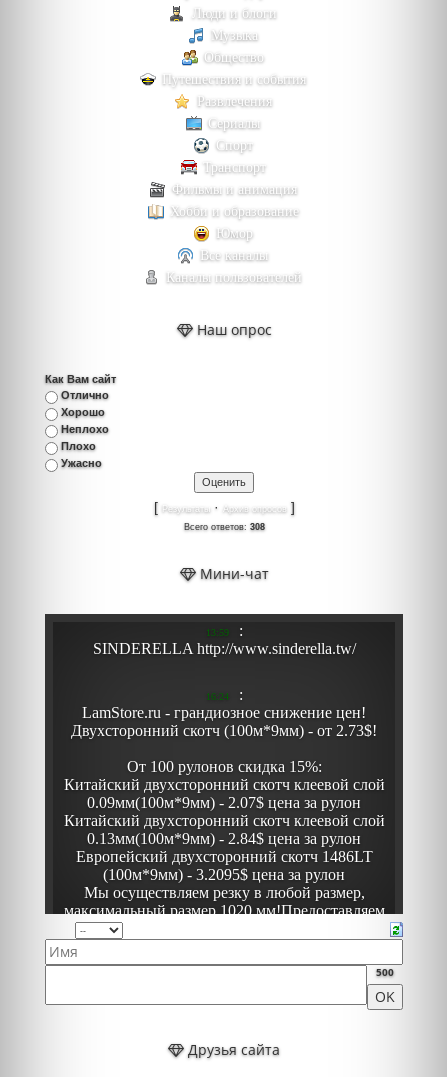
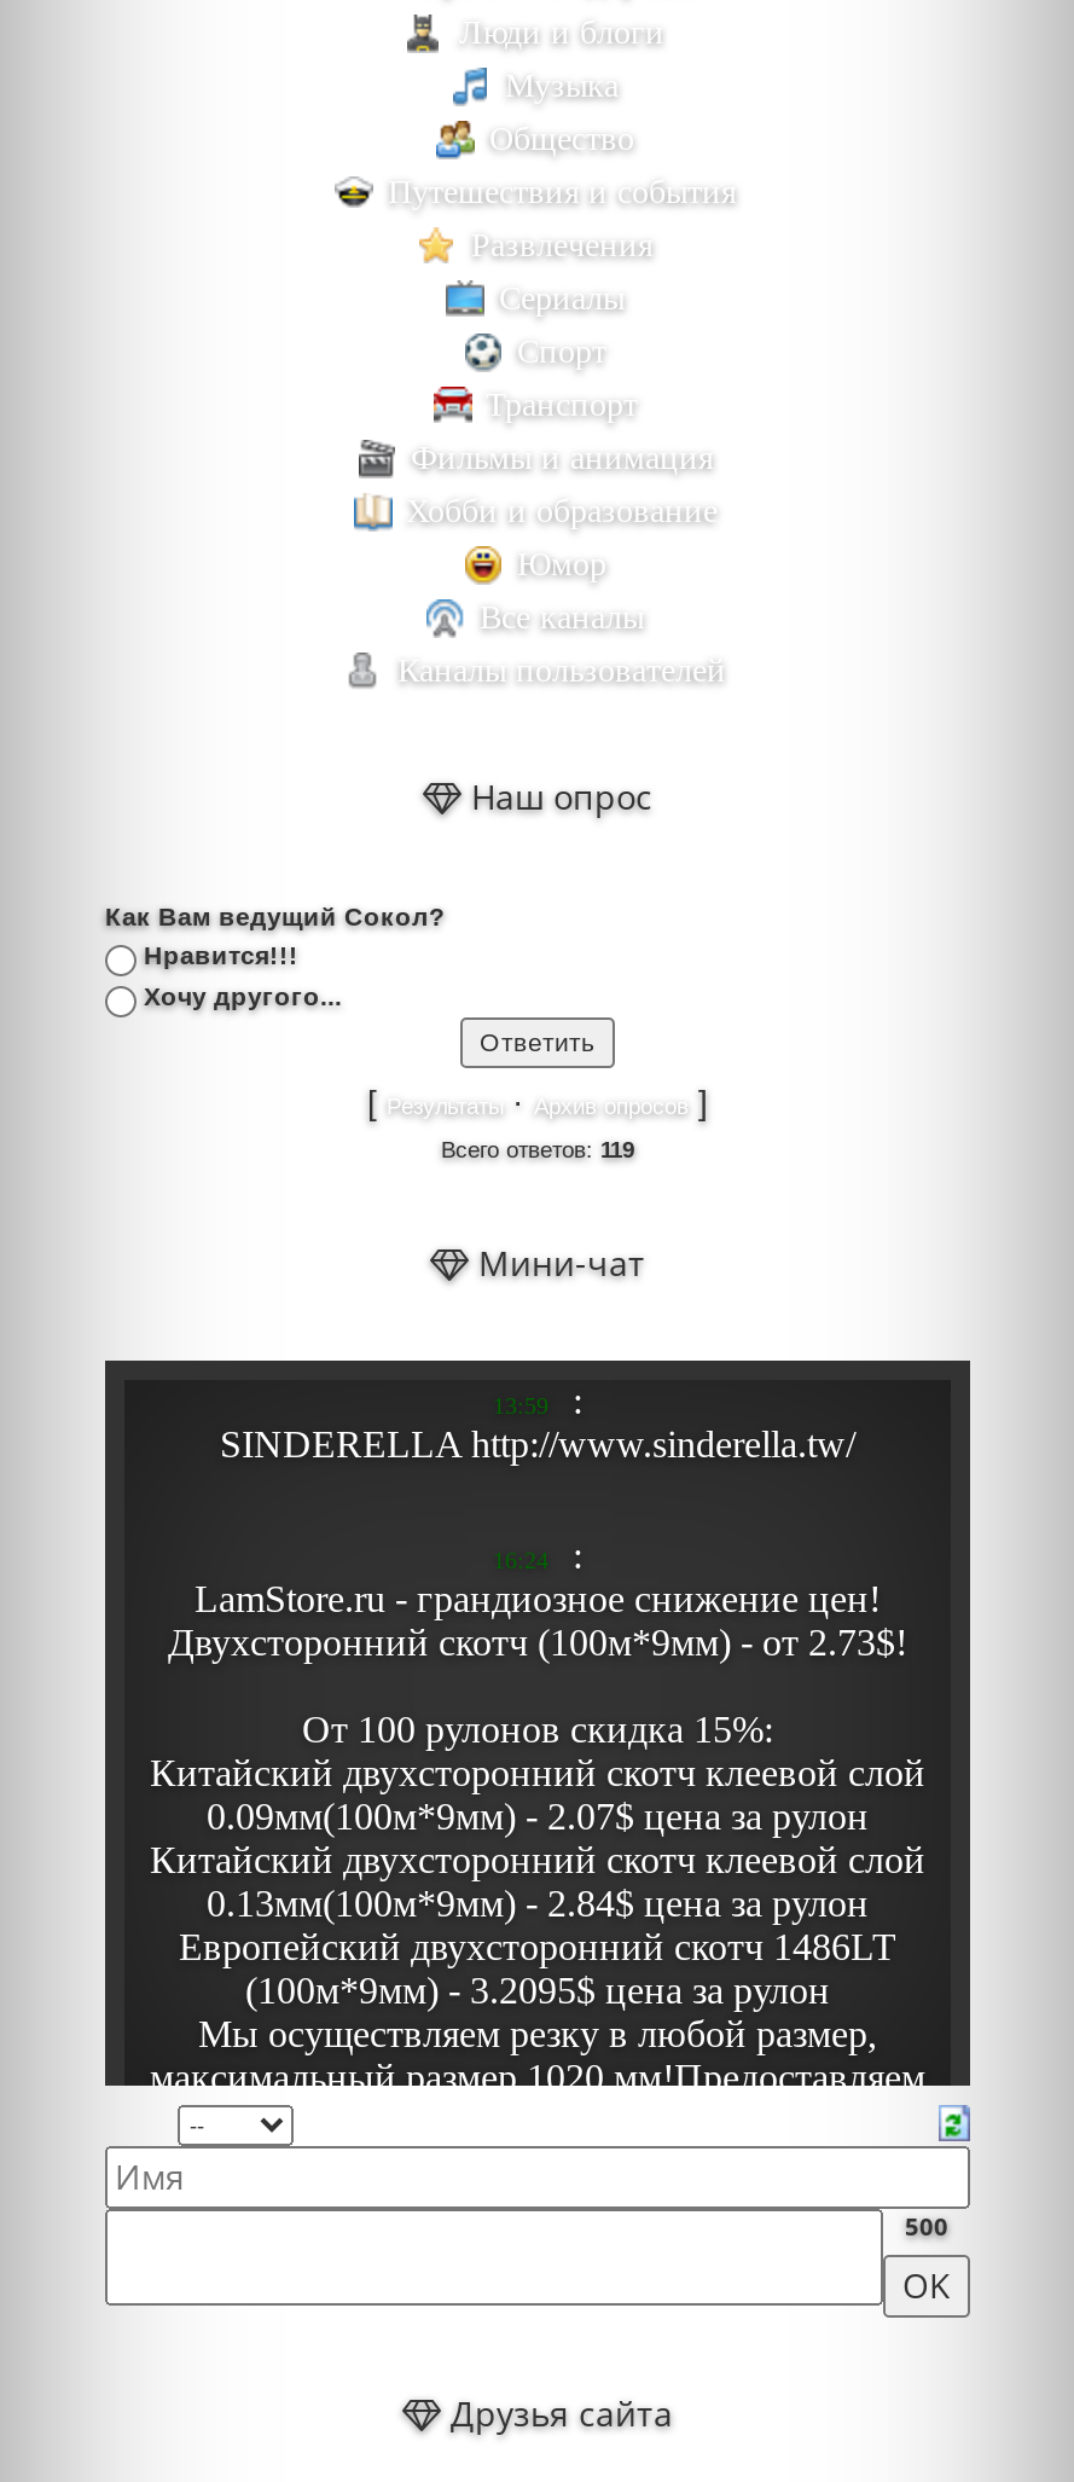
- Как Вам сайт
- Отлично
- Хорошо
- Неплохо
- Плохо
- Ужасно
+ Как Вам ведущий Сокол?
+ Нравится!!!
+ Хочу другого...

- Всего ответов: 308
+ Всего ответов: 119
